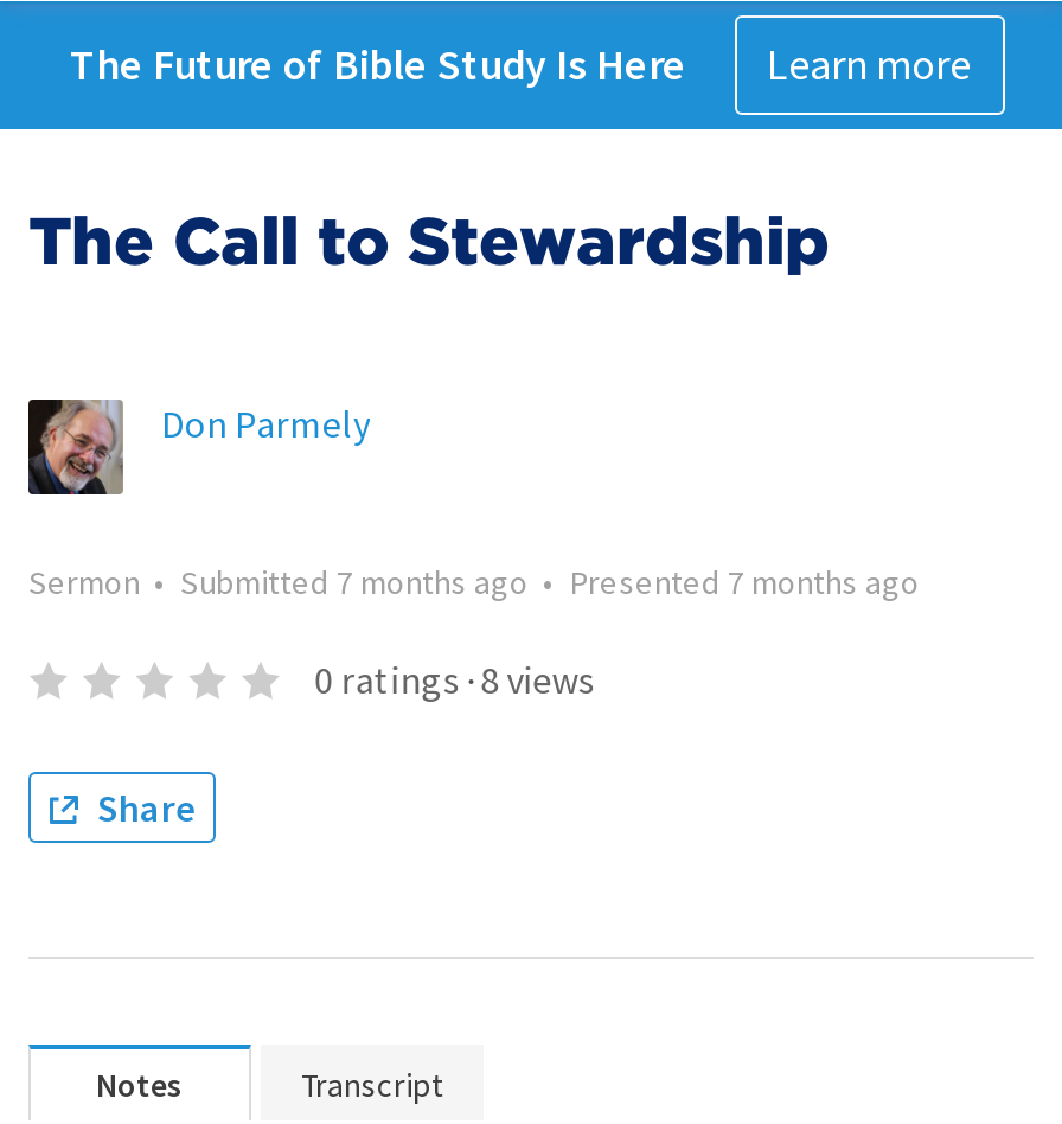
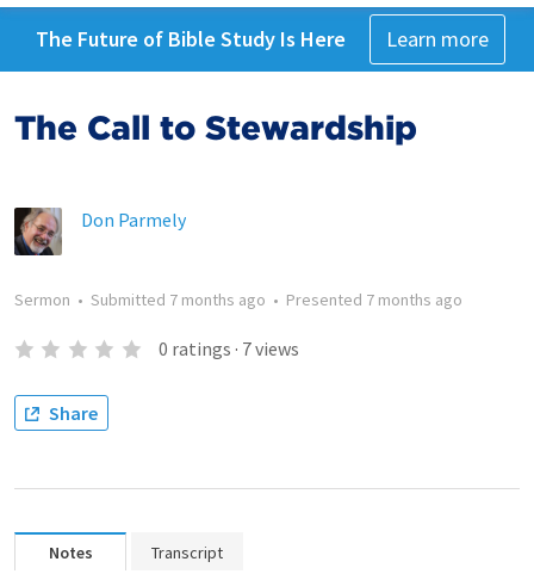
- 0 ratings · 8 views
+ 0 ratings · 7 views
